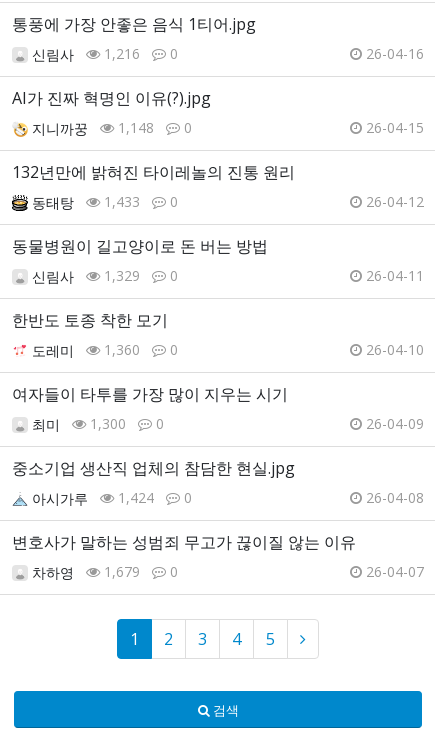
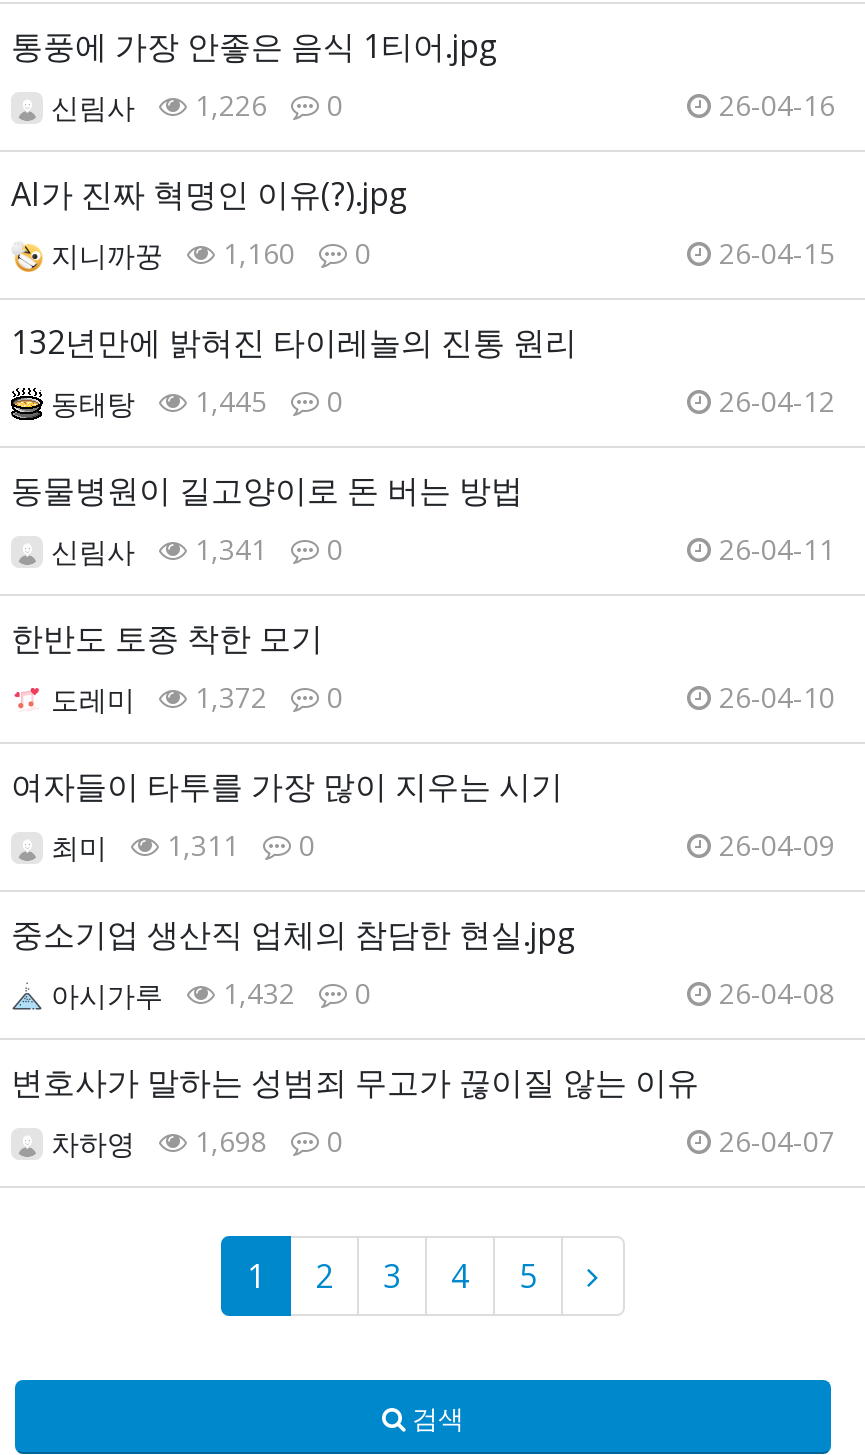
- 신림사 1,216 0
+ 신림사 1,226 0

- 1,148
+ 1,160

- 동태탕 1,433 0
+ 동태탕 1,445 0

- 신림사 1,329 0
+ 신림사 1,341 0

- 도레미 1,360 0
+ 도레미 1,372 0

- 최미 1,300 0
+ 최미 1,311 0

- 아시가루 1,424 0
+ 아시가루 1,432 0

- 차하영 1,679 0
+ 차하영 1,698 0
